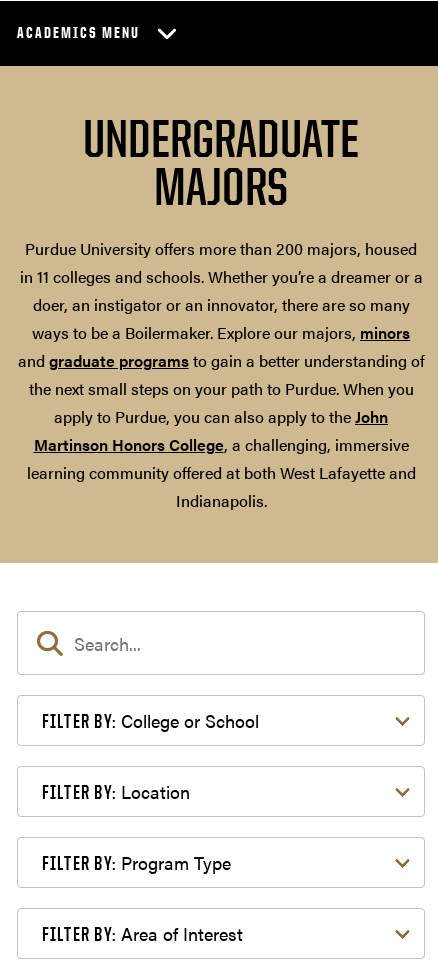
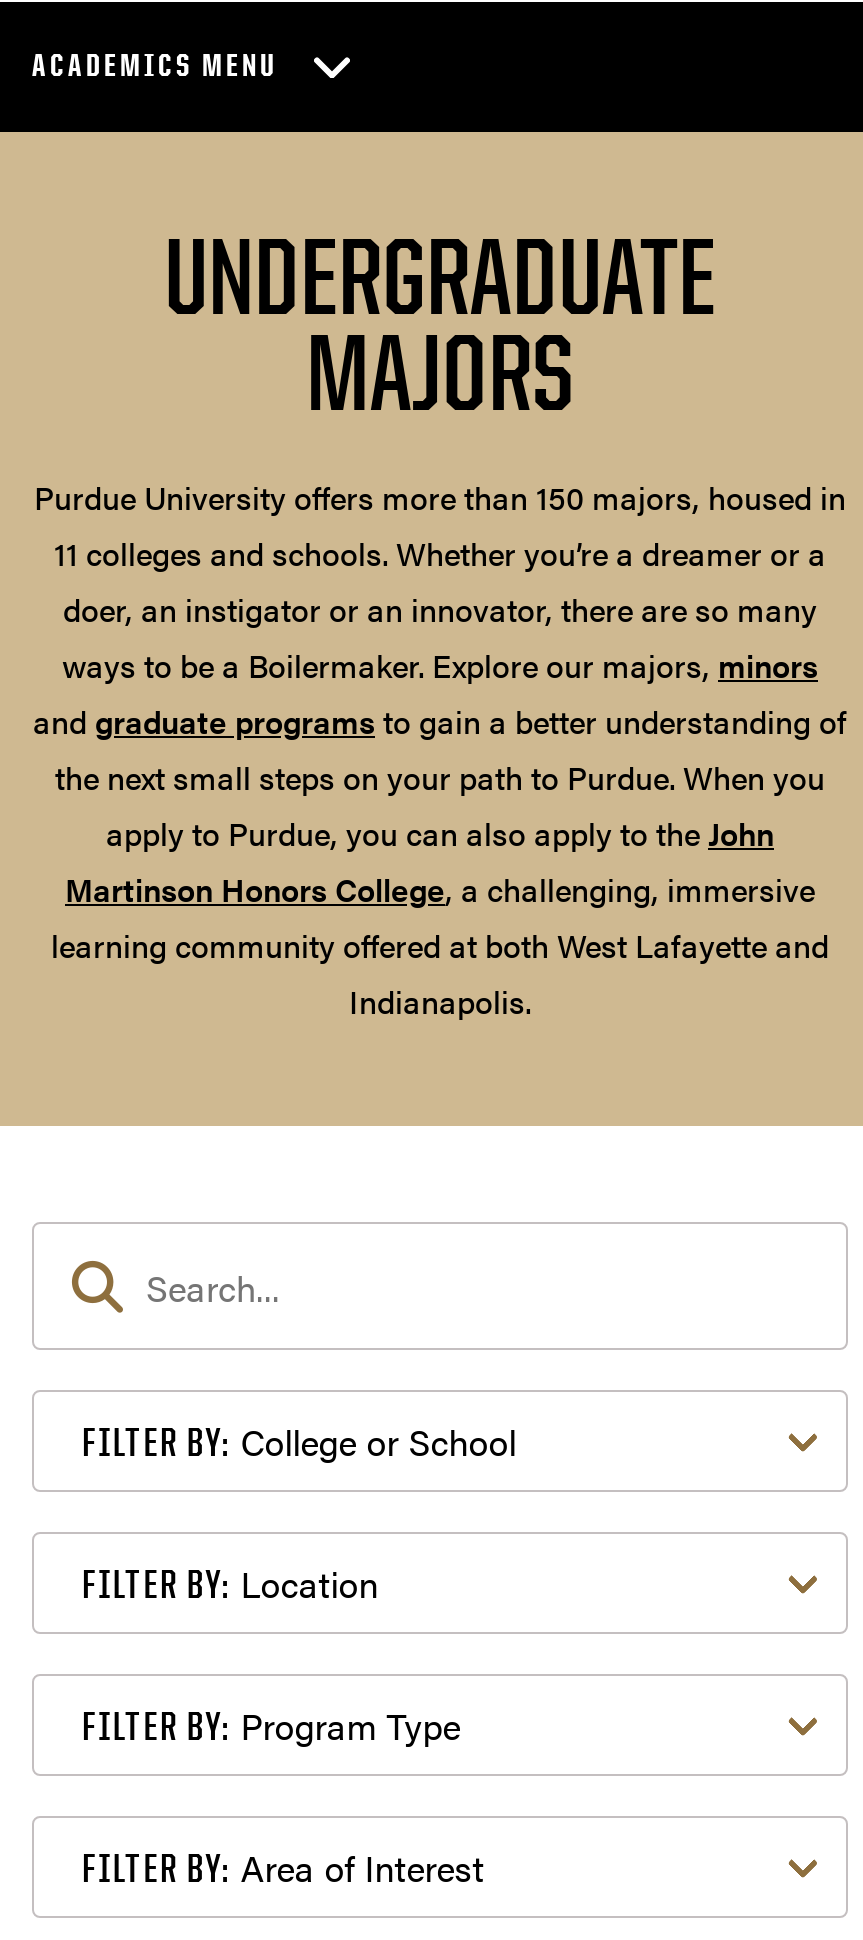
- Purdue University offers more than 200 majors, housed
- in 11 colleges and schools. Whether you’re a dreamer or a
+ Purdue University offers more than 150 majors, housed in
+ 11 colleges and schools. Whether you’re a dreamer or a
